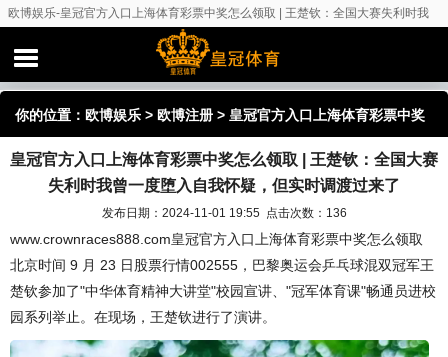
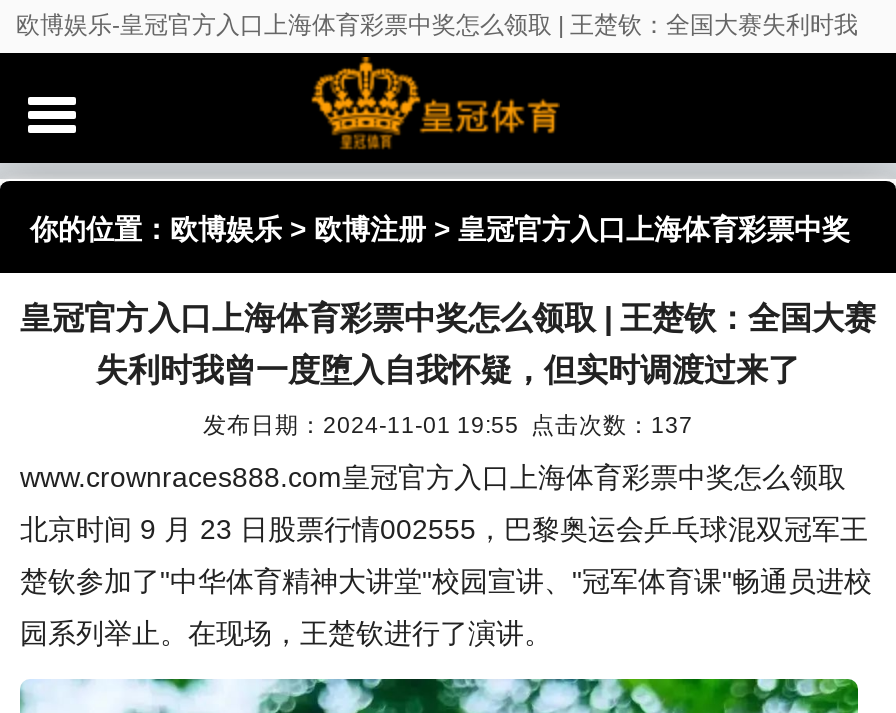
- 发布日期：2024-11-01 19:55 点击次数：136
+ 发布日期：2024-11-01 19:55 点击次数：137
